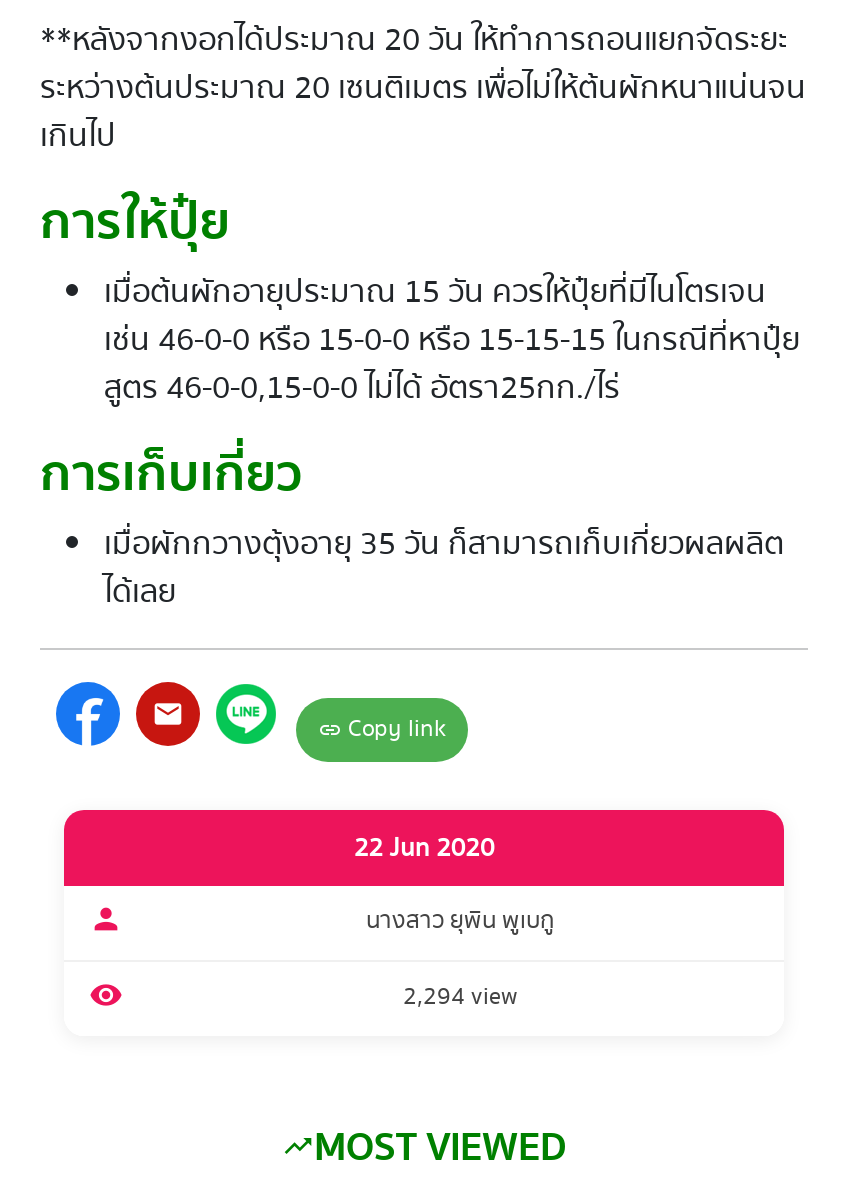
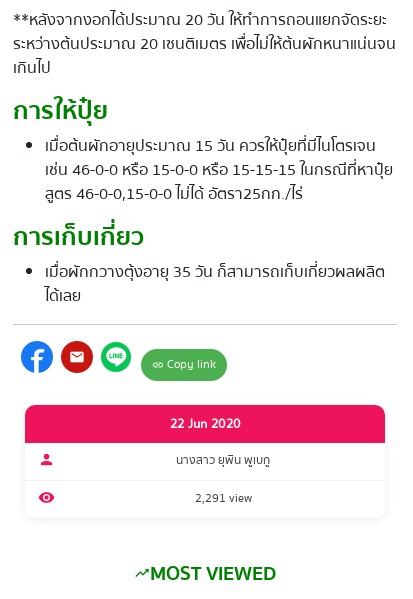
- 2,294 view
+ 2,291 view
